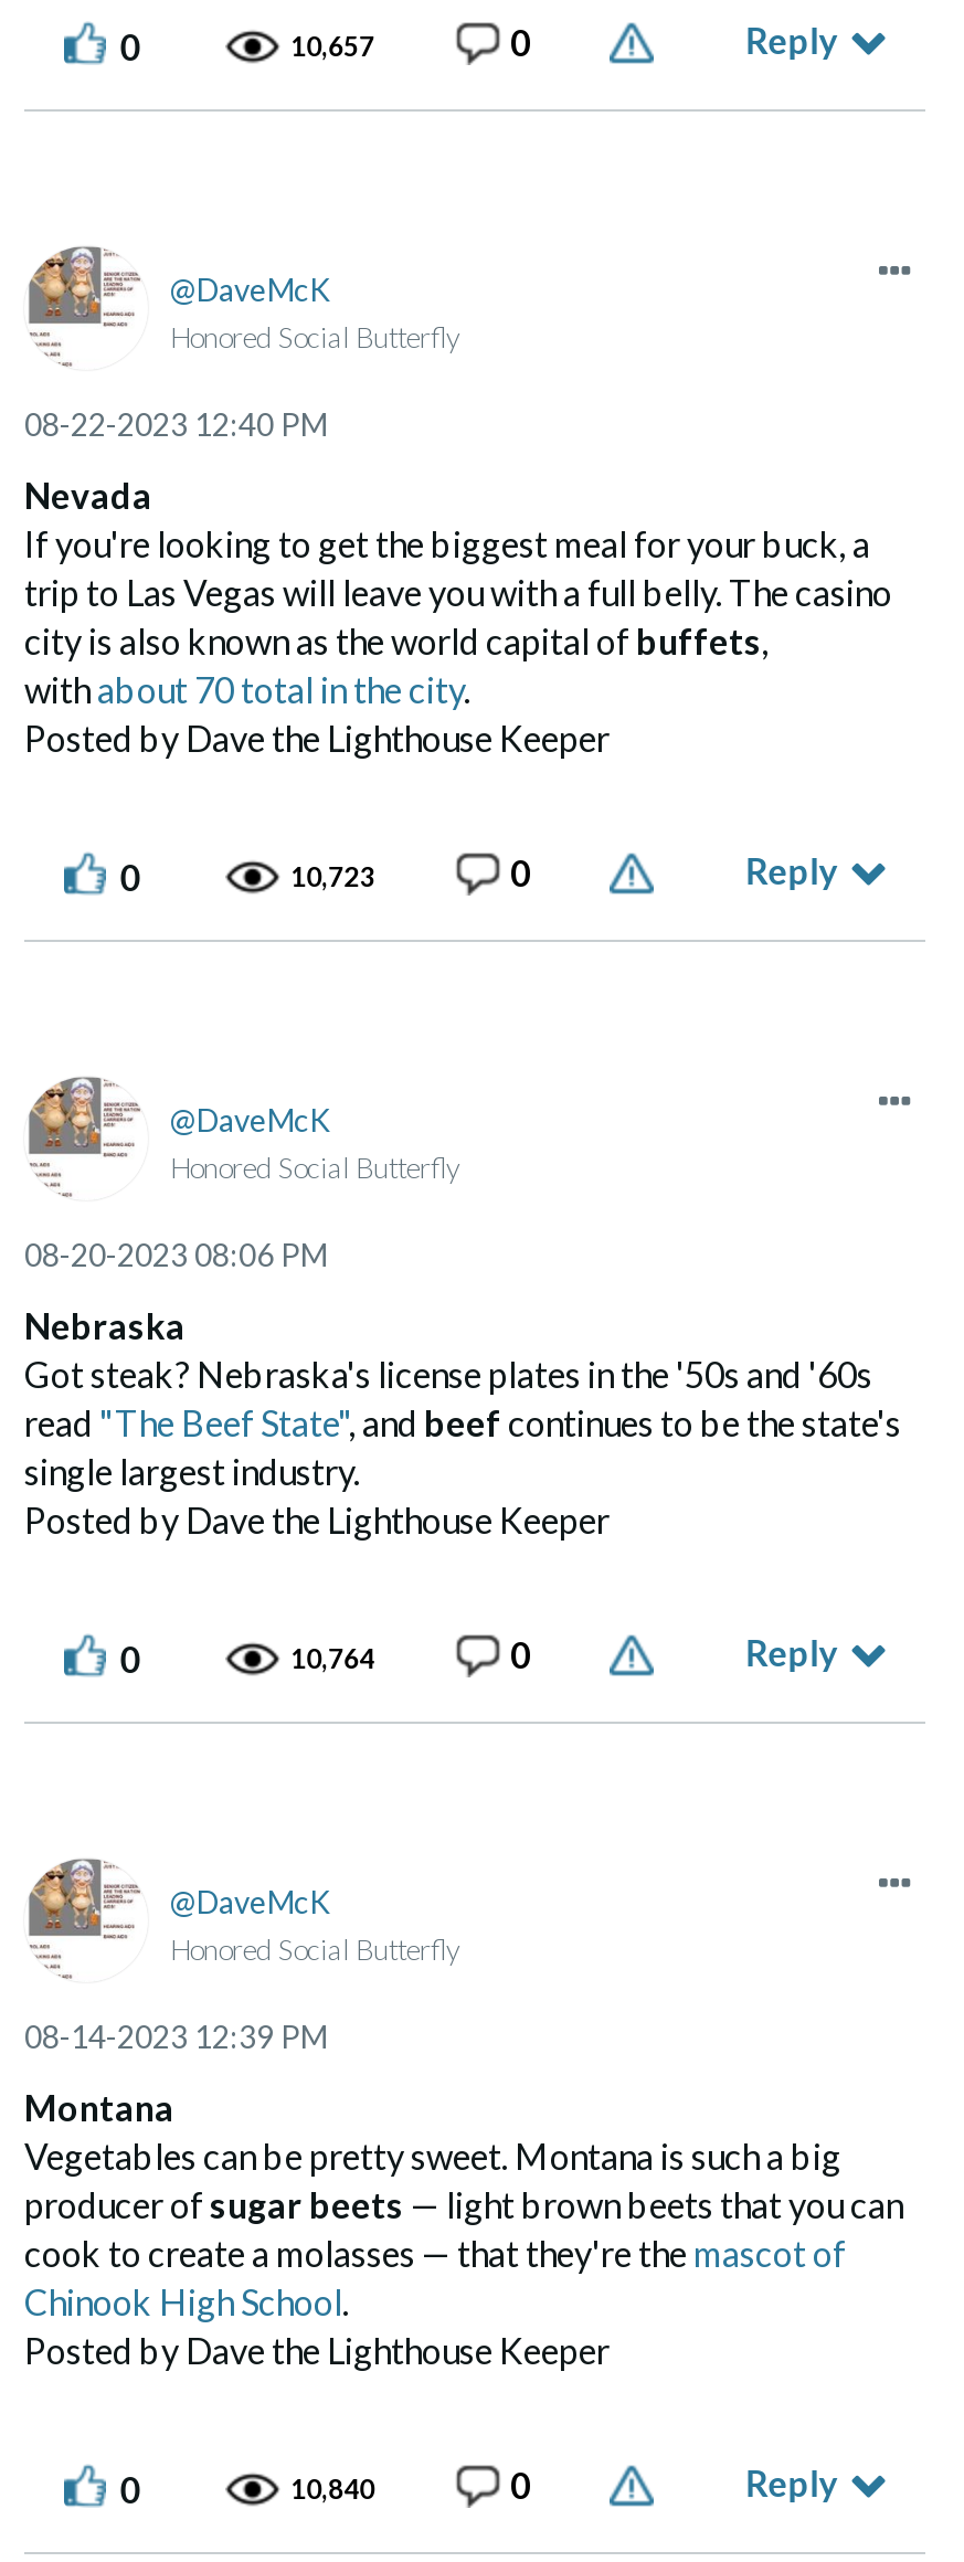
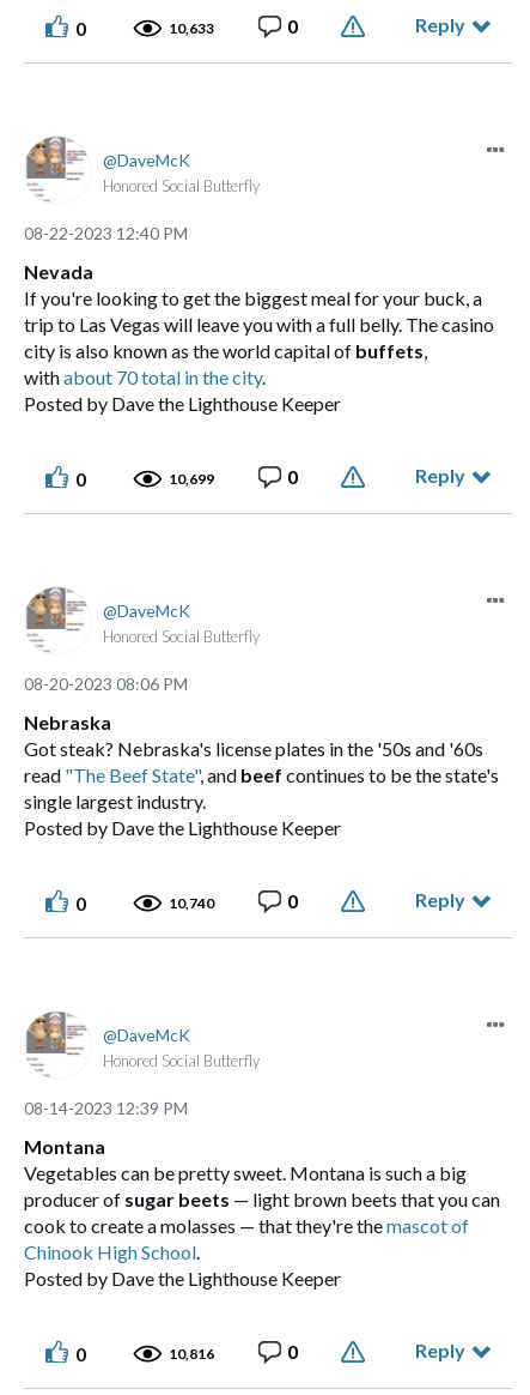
- 10,657
+ 10,633

- 10,723
+ 10,699

- 10,764
+ 10,740

- 10,840
+ 10,816
